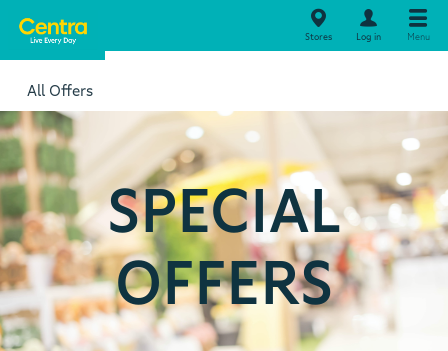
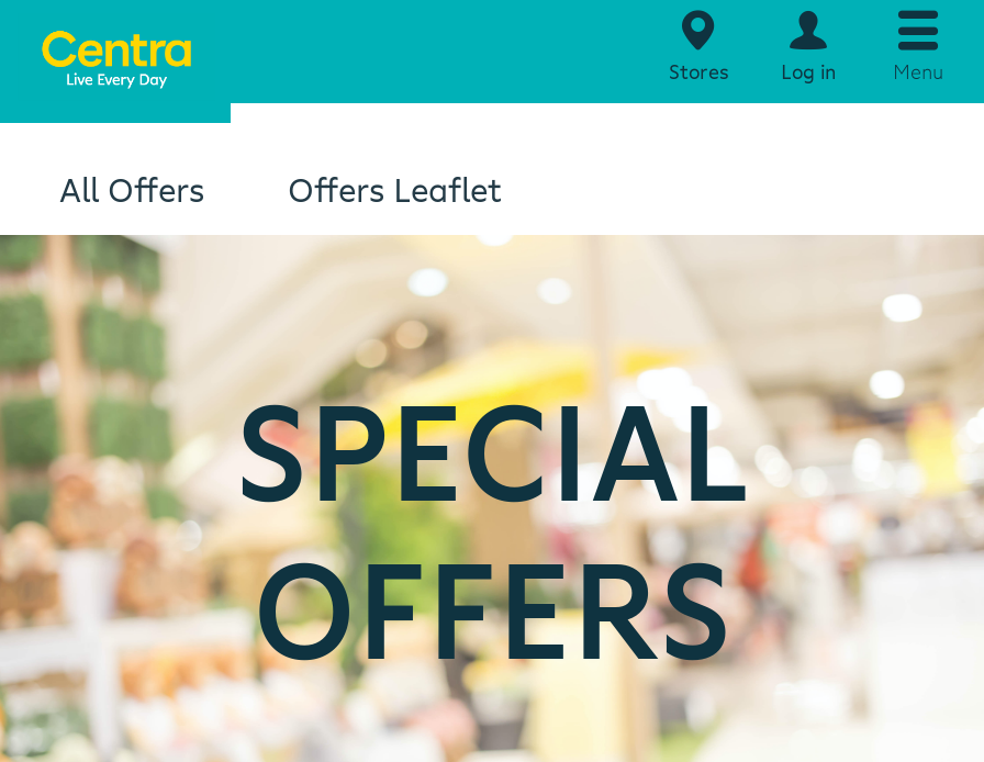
+ Offers Leaflet
